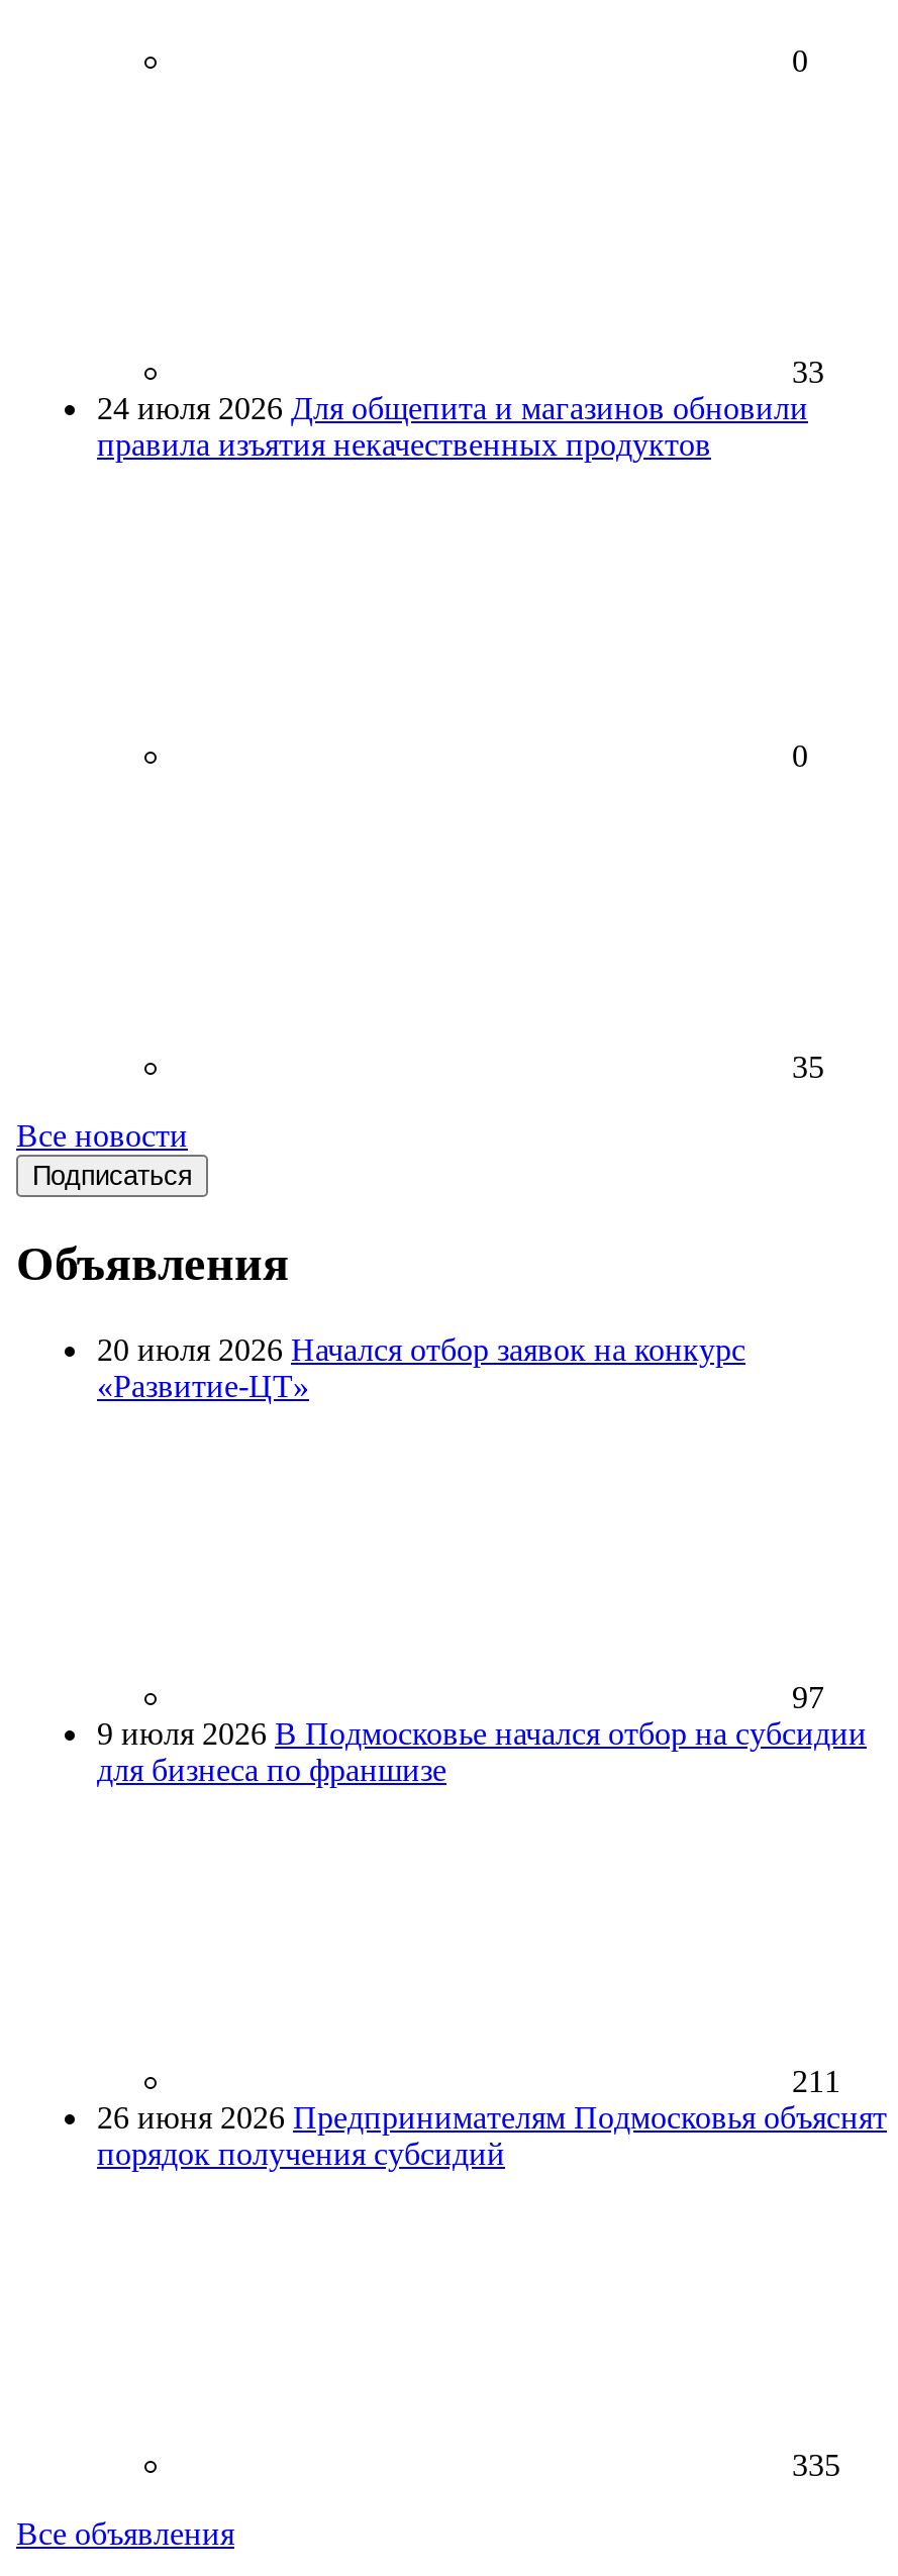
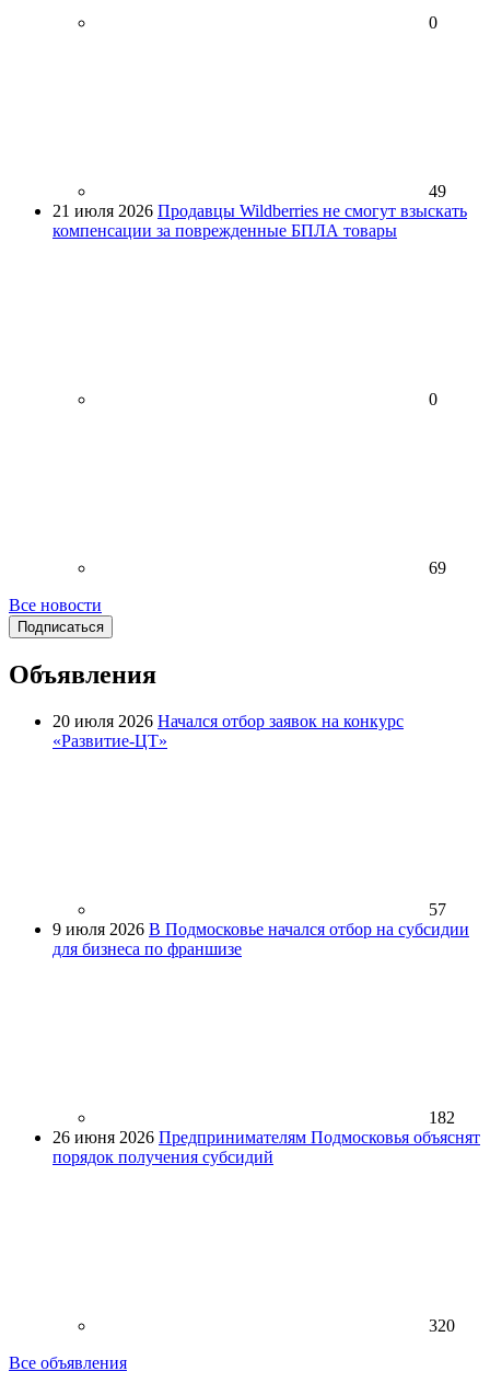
- 33
- 24 июля 2026 Для общепита и магазинов обновили
- правила изъятия некачественных продуктов
+ 49
+ 21 июля 2026 Продавцы Wildberries не смогут взыскать
+ компенсации за поврежденные БПЛА товары

- 35
+ 69

- 97
+ 57

- 211
+ 182

- 335
+ 320
